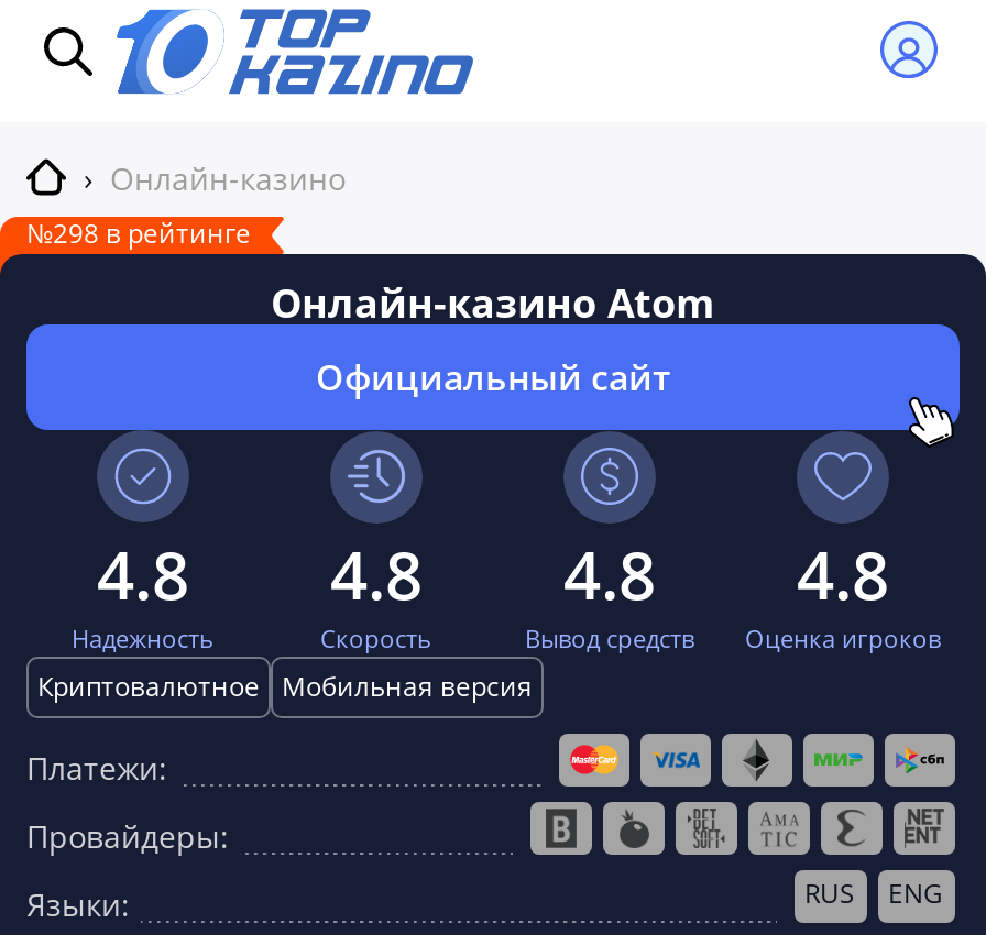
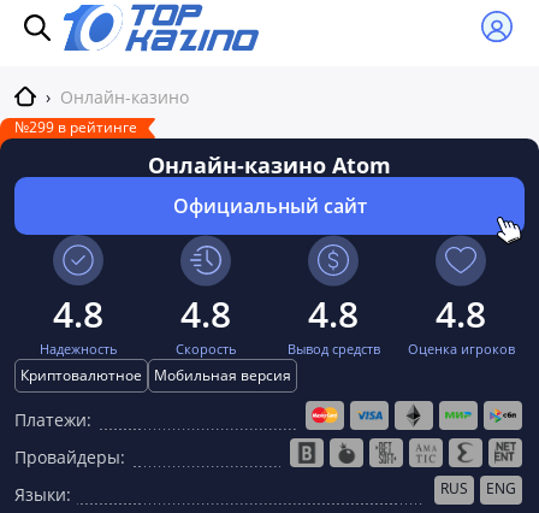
- №298 в рейтинге
+ №299 в рейтинге
